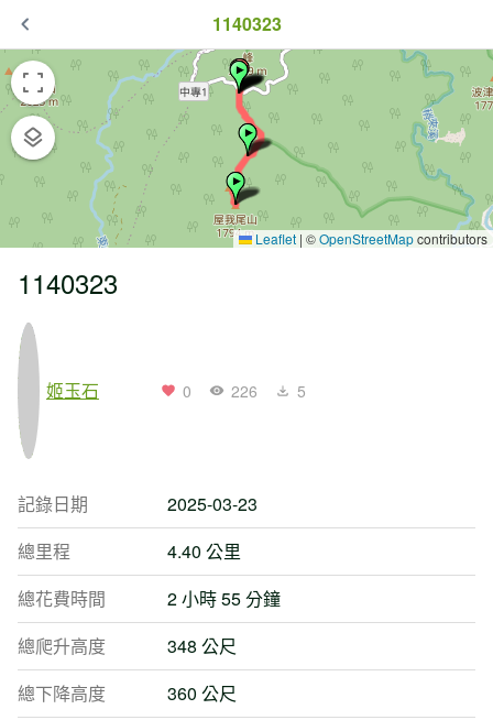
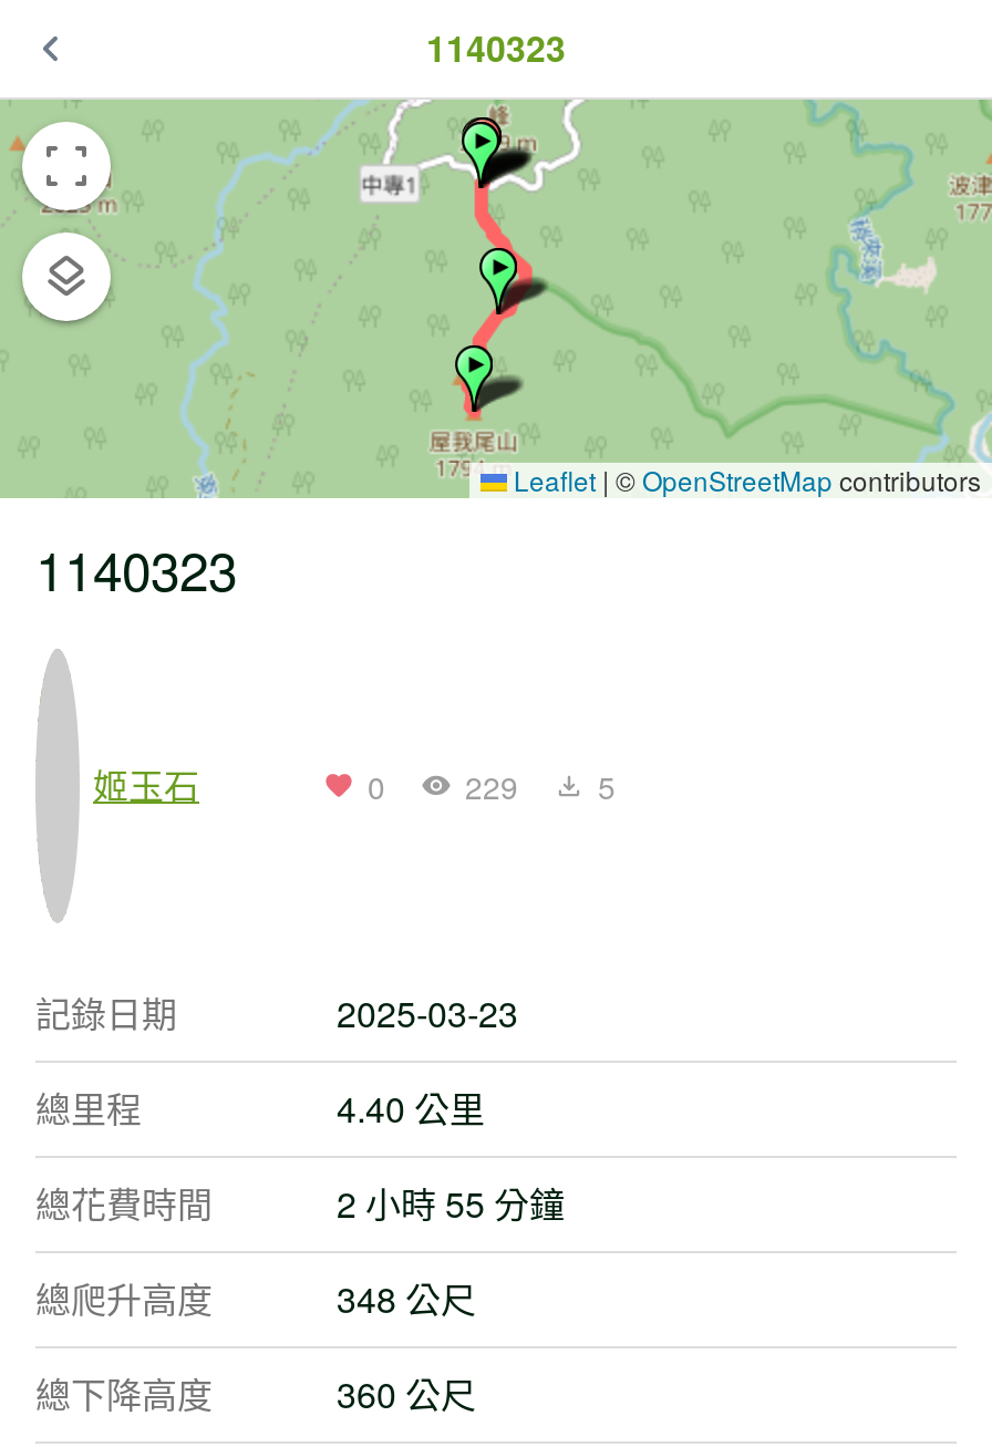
- 0 226 5
+ 0 229 5
